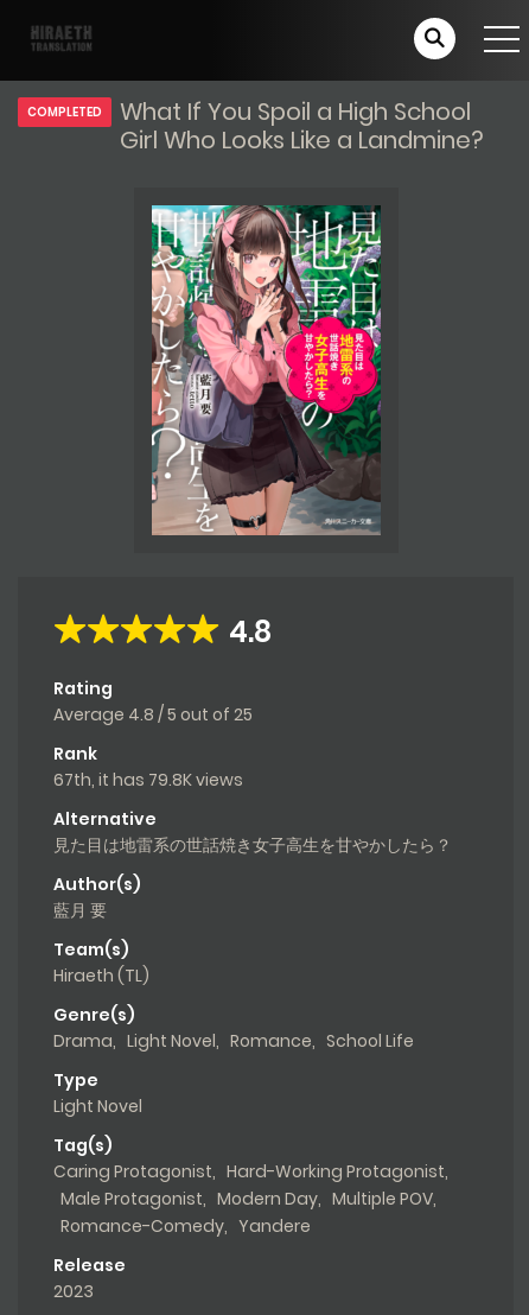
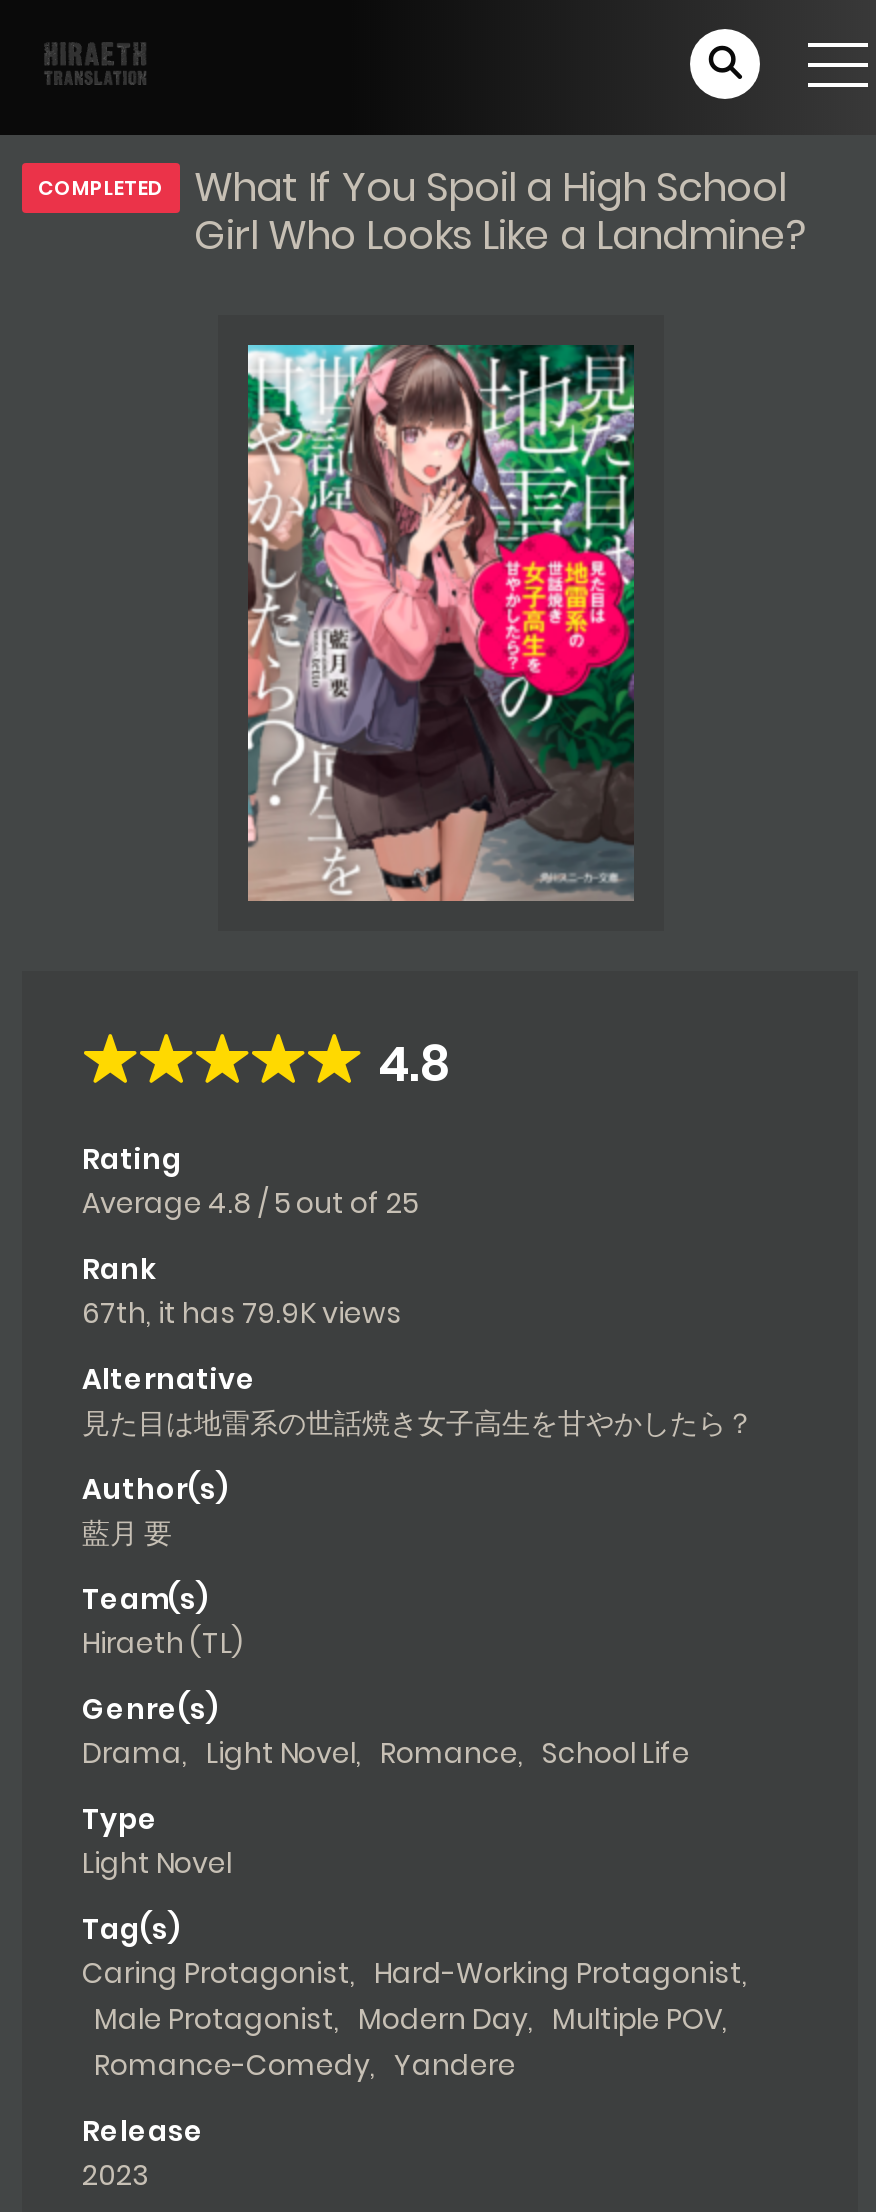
- 67th, it has 79.8K views
+ 67th, it has 79.9K views
